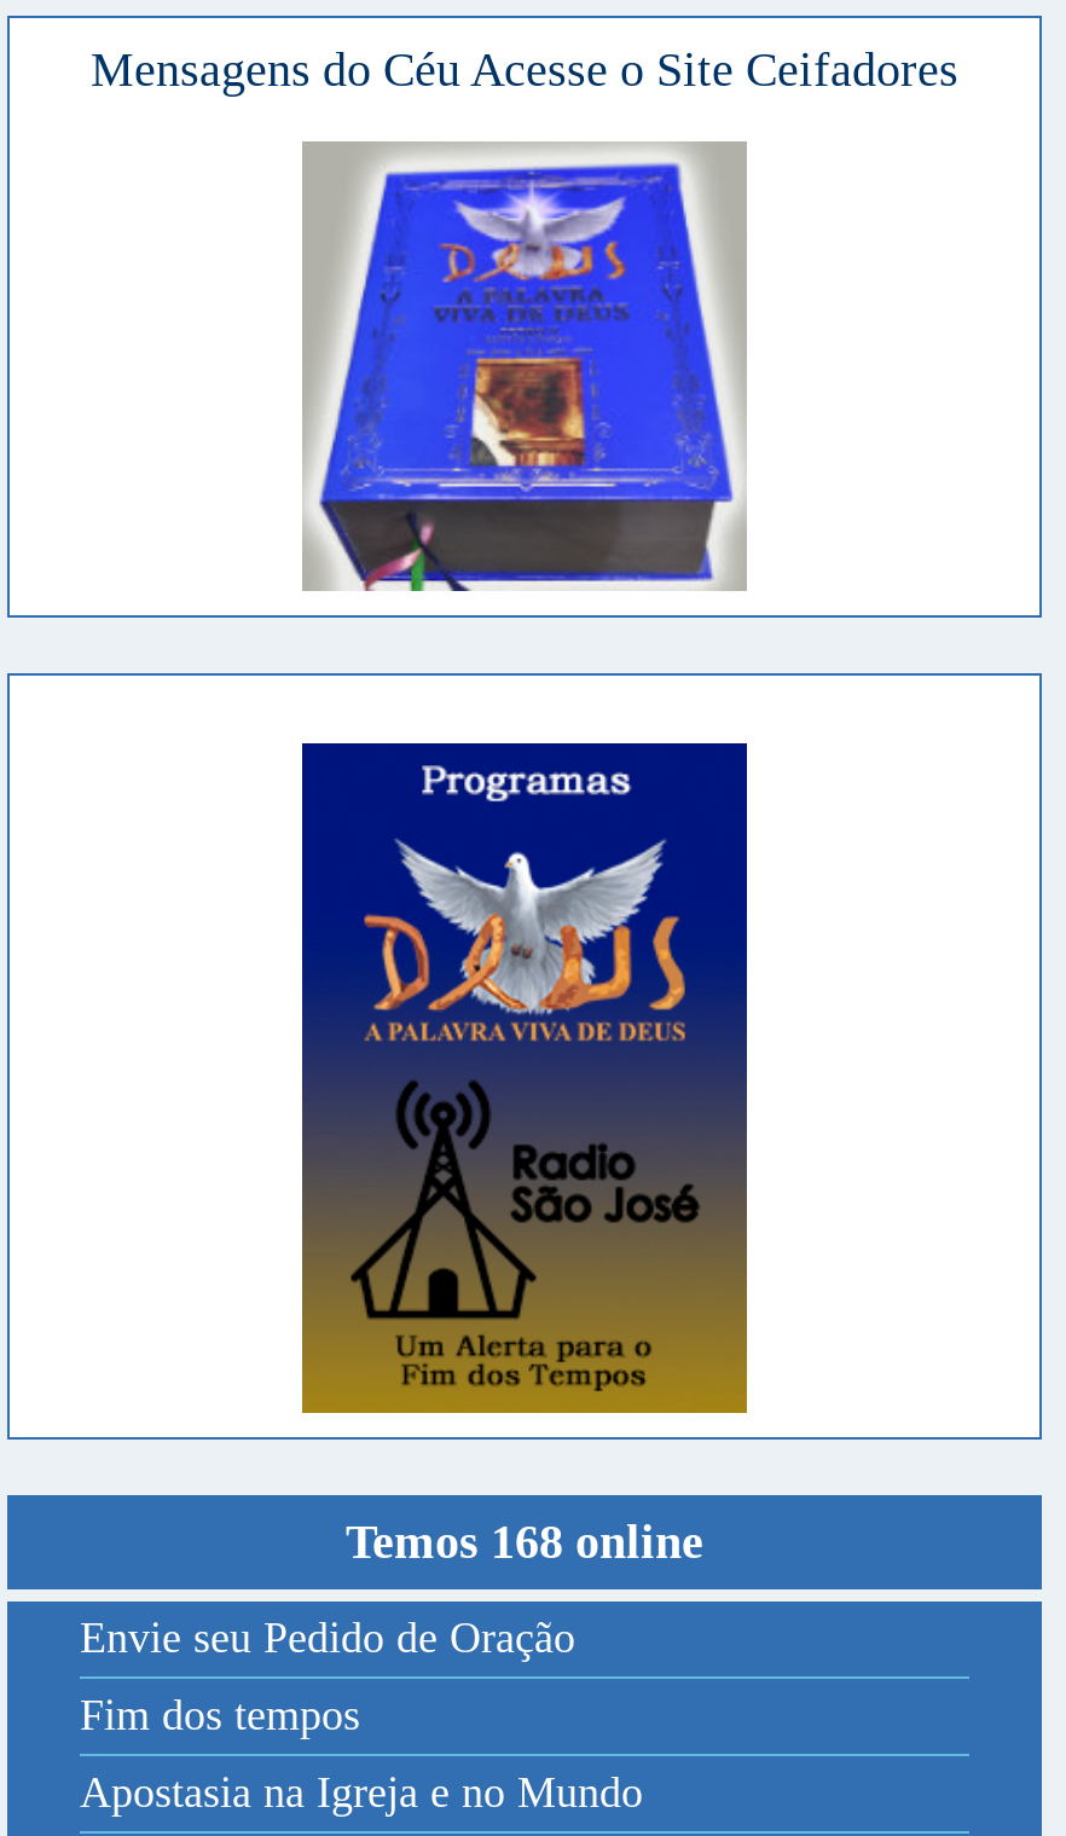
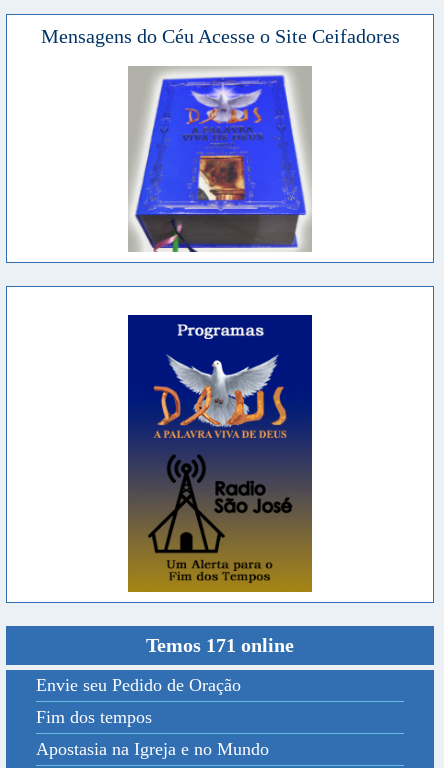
- Temos 168 online
+ Temos 171 online
